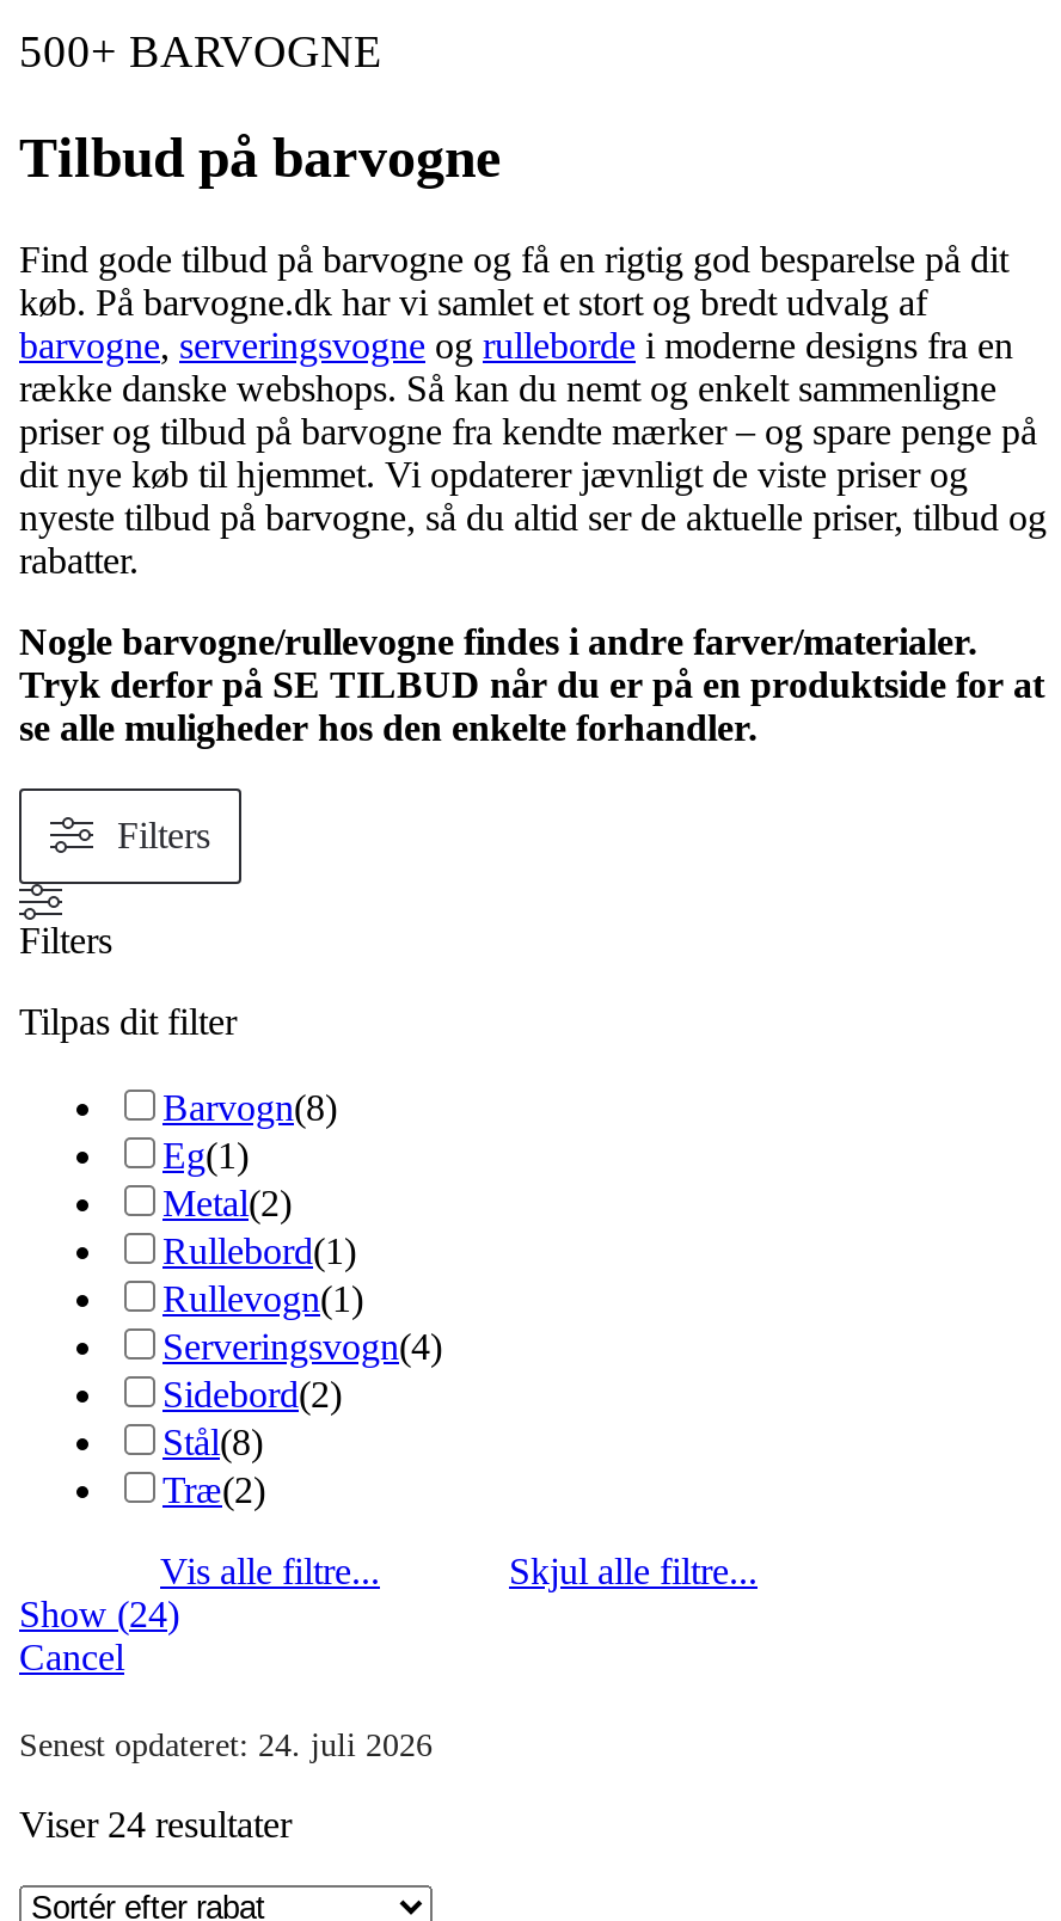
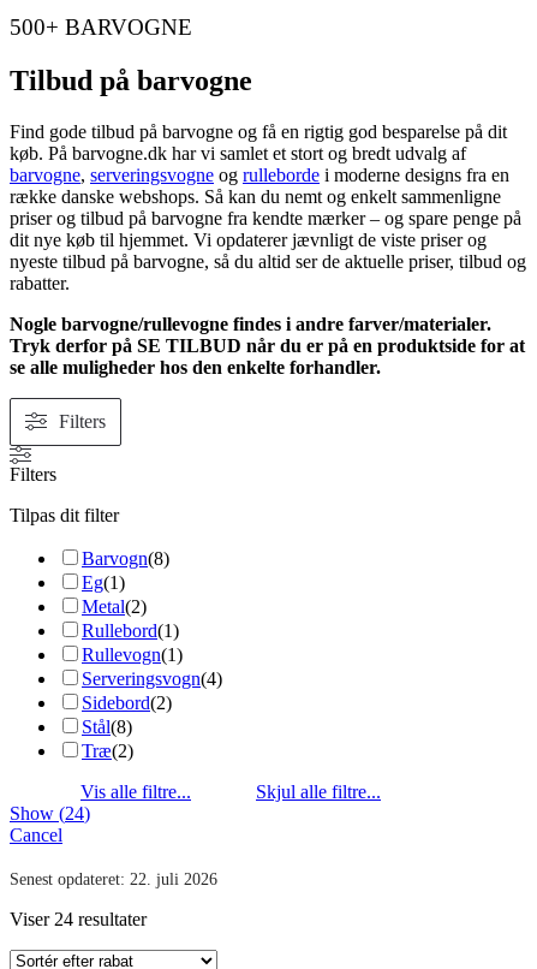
- Senest opdateret: 24. juli 2026
+ Senest opdateret: 22. juli 2026
